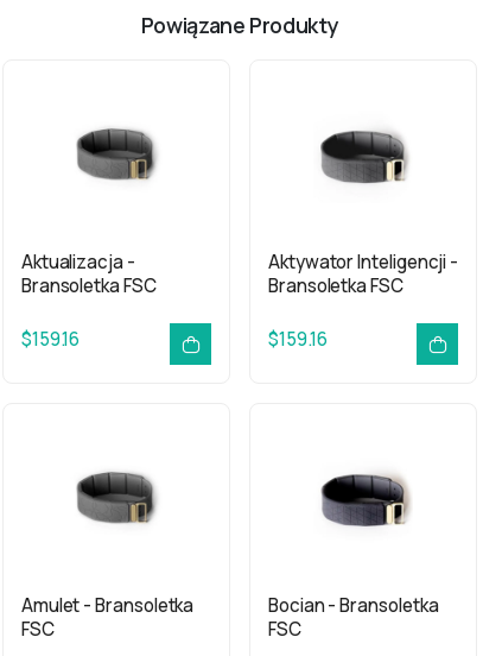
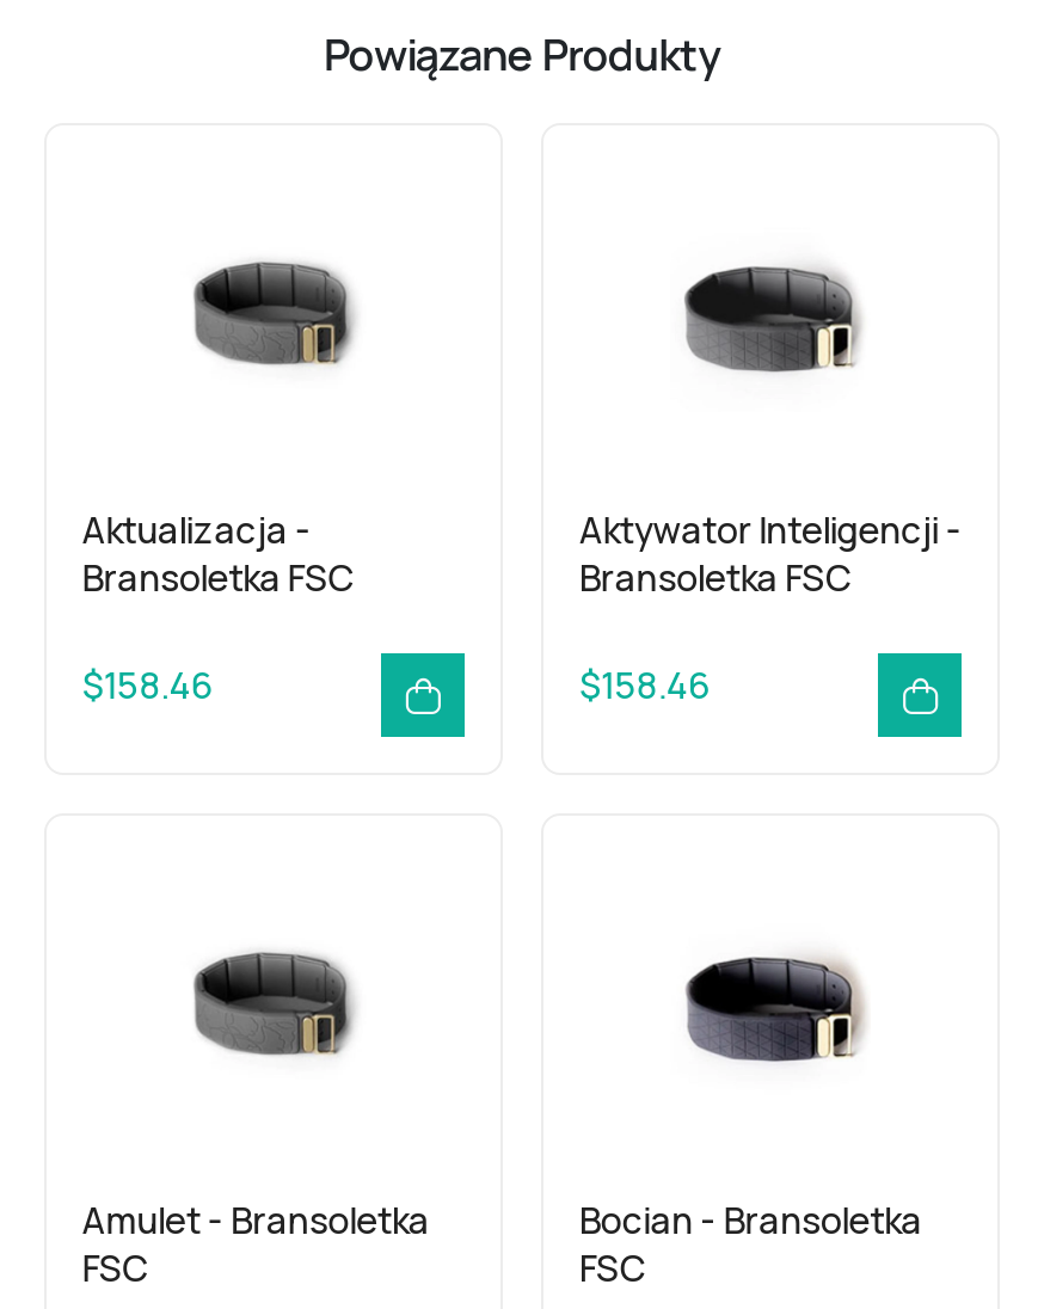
- $159.16
+ $158.46

- $159.16
+ $158.46
